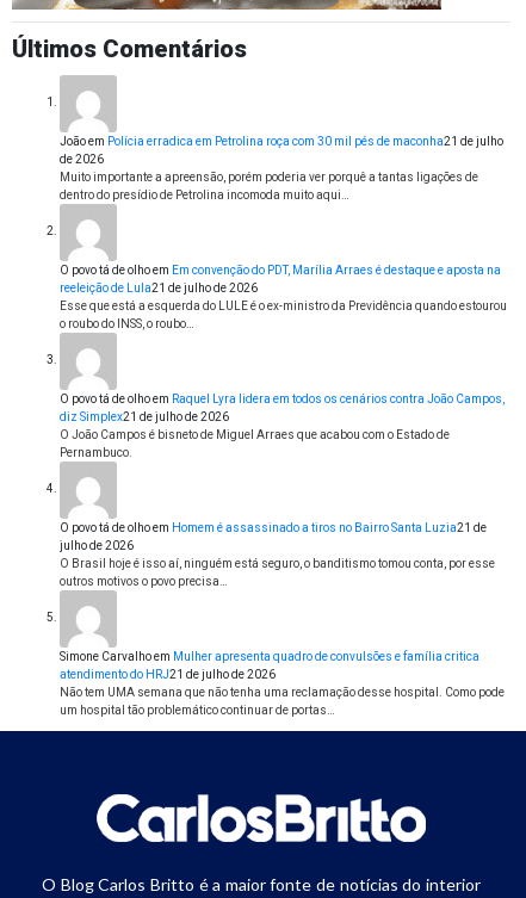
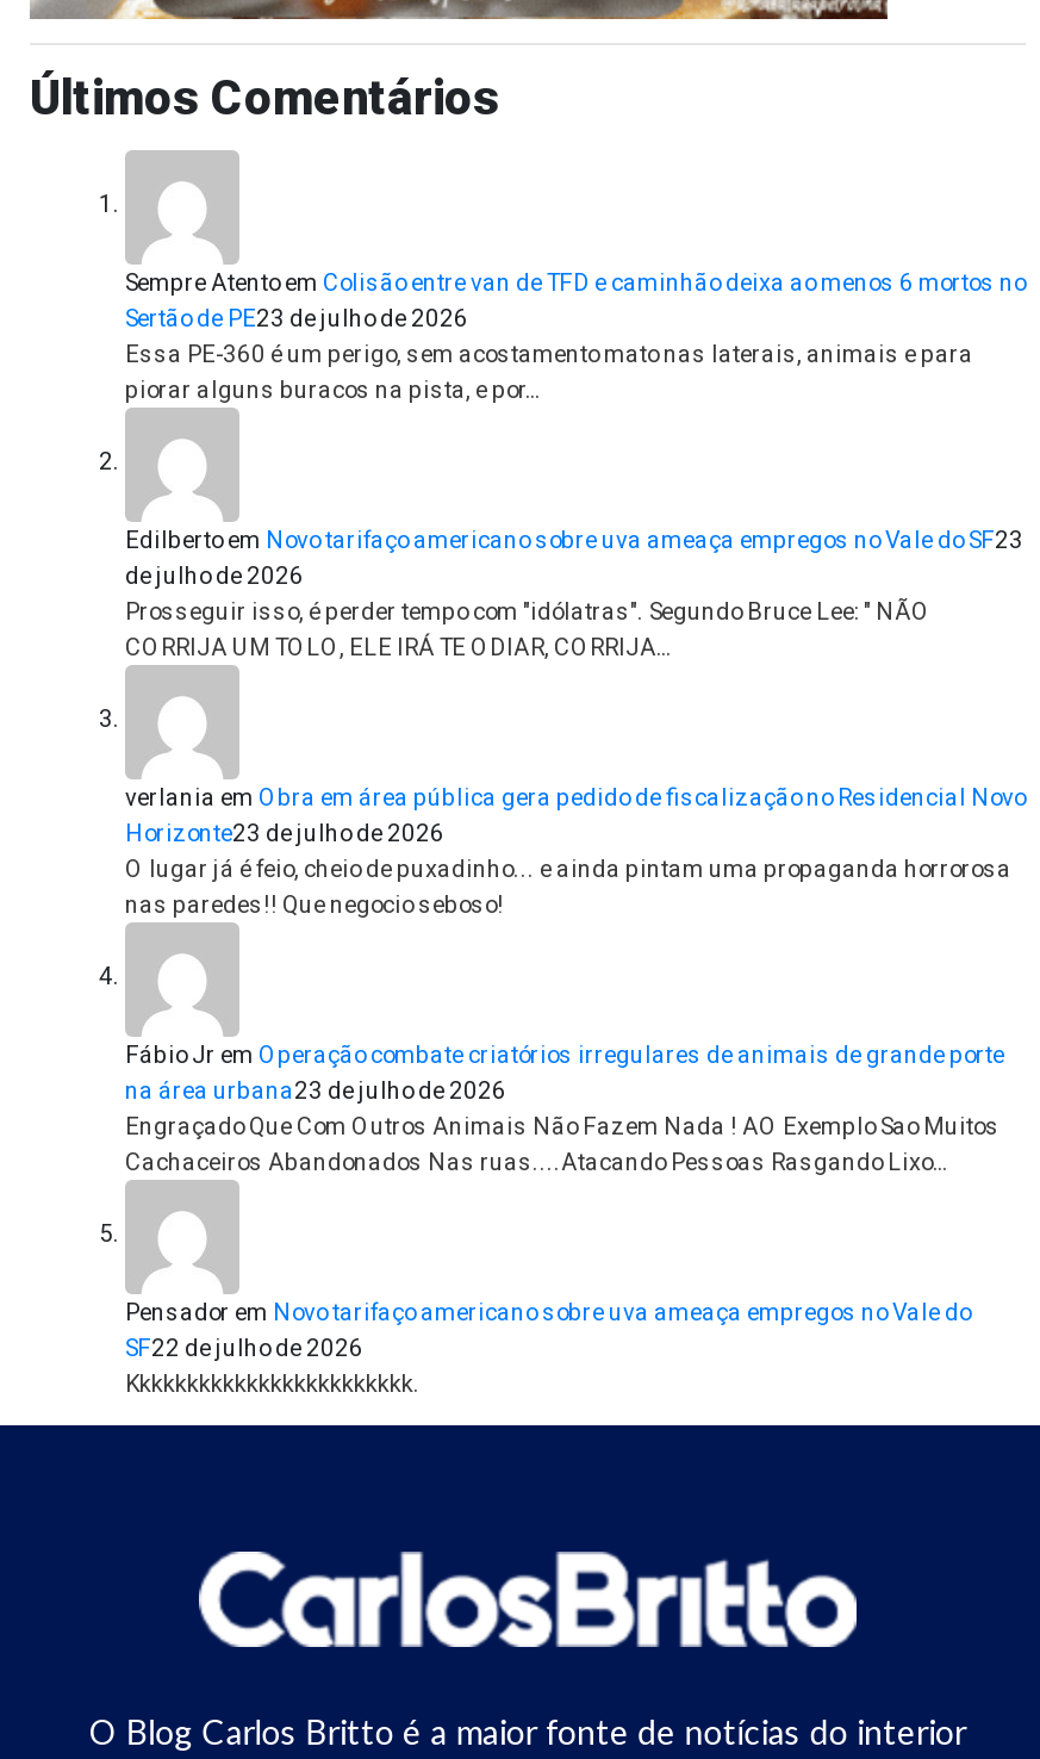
- João em Polícia erradica em Petrolina roça com 30 mil pés de maconha 21 de julho
- de 2026
- Muito importante a apreensão, porém poderia ver porquê a tantas ligações de
- dentro do presídio de Petrolina incomoda muito aqui…
+ Sempre Atento em Colisão entre van de TFD e caminhão deixa ao menos 6 mortos no
+ Sertão de PE23 de julho de 2026
+ Essa PE-360 é um perigo, sem acostamento mato nas laterais, animais e para
+ piorar alguns buracos na pista, e por…

- O povo tá de olho em Em convenção do PDT, Marília Arraes é destaque e aposta na
- reeleição de Lula 21 de julho de 2026
- Esse que está a esquerda do LULE é o ex-ministro da Previdência quando estourou
- o roubo do INSS, o roubo…
+ Edilberto em Novo tarifaço americano sobre uva ameaça empregos no Vale do SF23
+ de julho de 2026
+ Prosseguir isso, é perder tempo com "idólatras". Segundo Bruce Lee: " NÃO
+ CORRIJA UM TOLO, ELE IRÁ TE ODIAR, CORRIJA…

- O povo tá de olho em Raquel Lyra lidera em todos os cenários contra João Campos,
- diz Simplex21 de julho de 2026
- O João Campos é bisneto de Miguel Arraes que acabou com o Estado de
- Pernambuco.
+ verlania em Obra em área pública gera pedido de fiscalização no Residencial Novo
+ Horizonte23 de julho de 2026
+ O lugar já é feio, cheio de puxadinho... e ainda pintam uma propaganda horrorosa
+ nas paredes!! Que negocio seboso!

- O povo tá de olho em Homem é assassinado a tiros no Bairro Santa Luzia 21 de
- julho de 2026
- O Brasil hoje é isso aí, ninguém está seguro, o banditismo tomou conta, por esse
- outros motivos o povo precisa…
+ Fábio Jr em Operação combate criatórios irregulares de animais de grande porte
+ na área urbana 23 de julho de 2026
+ Engraçado Que Com Outros Animais Não Fazem Nada ! AO Exemplo Sao Muitos
+ Cachaceiros Abandonados Nas ruas....Atacando Pessoas Rasgando Lixo…

- Simone Carvalho em Mulher apresenta quadro de convulsões e família critica
- atendimento do HRJ 21 de julho de 2026
- Não tem UMA semana que não tenha uma reclamação desse hospital. Como pode
- um hospital tão problemático continuar de portas…
+ Pensador em Novo tarifaço americano sobre uva ameaça empregos no Vale do
+ SF22 de julho de 2026
+ Kkkkkkkkkkkkkkkkkkkkkkkk.
